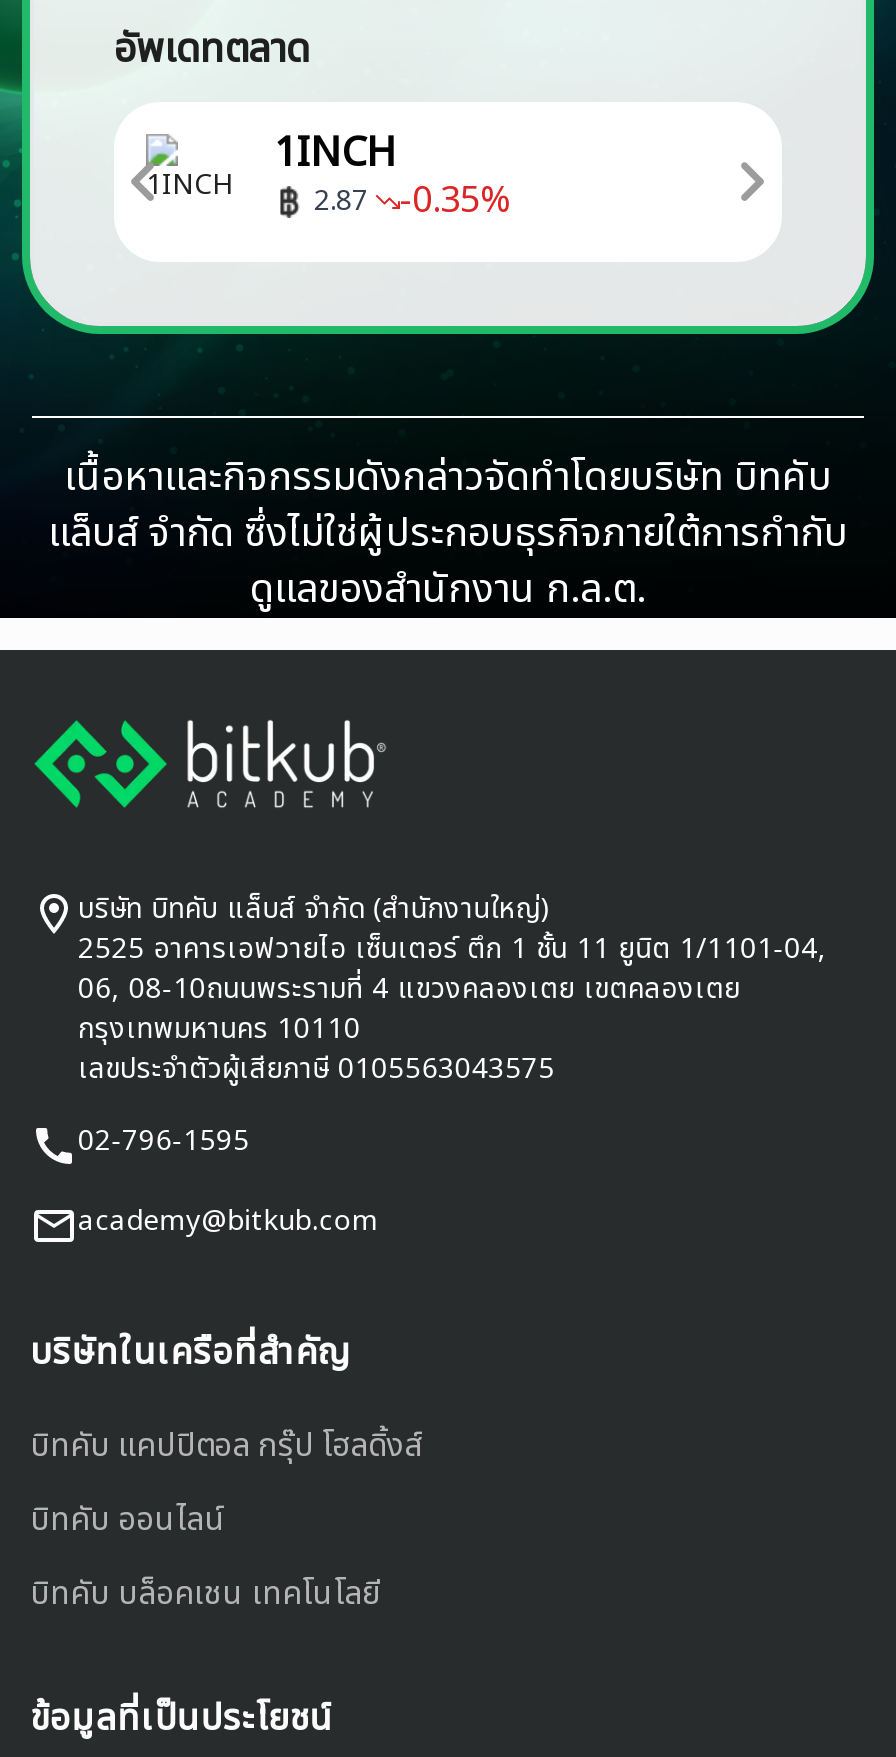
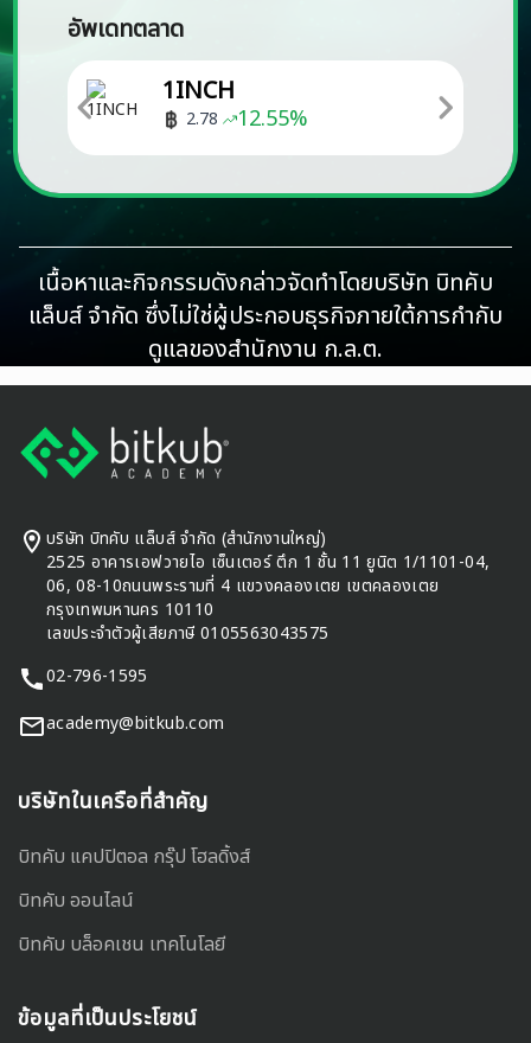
- 2.87
+ 2.78

- -0.35%
+ 12.55%
